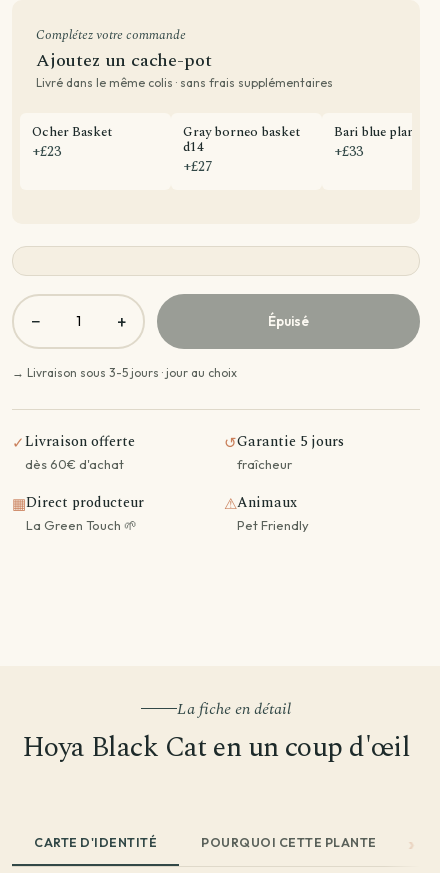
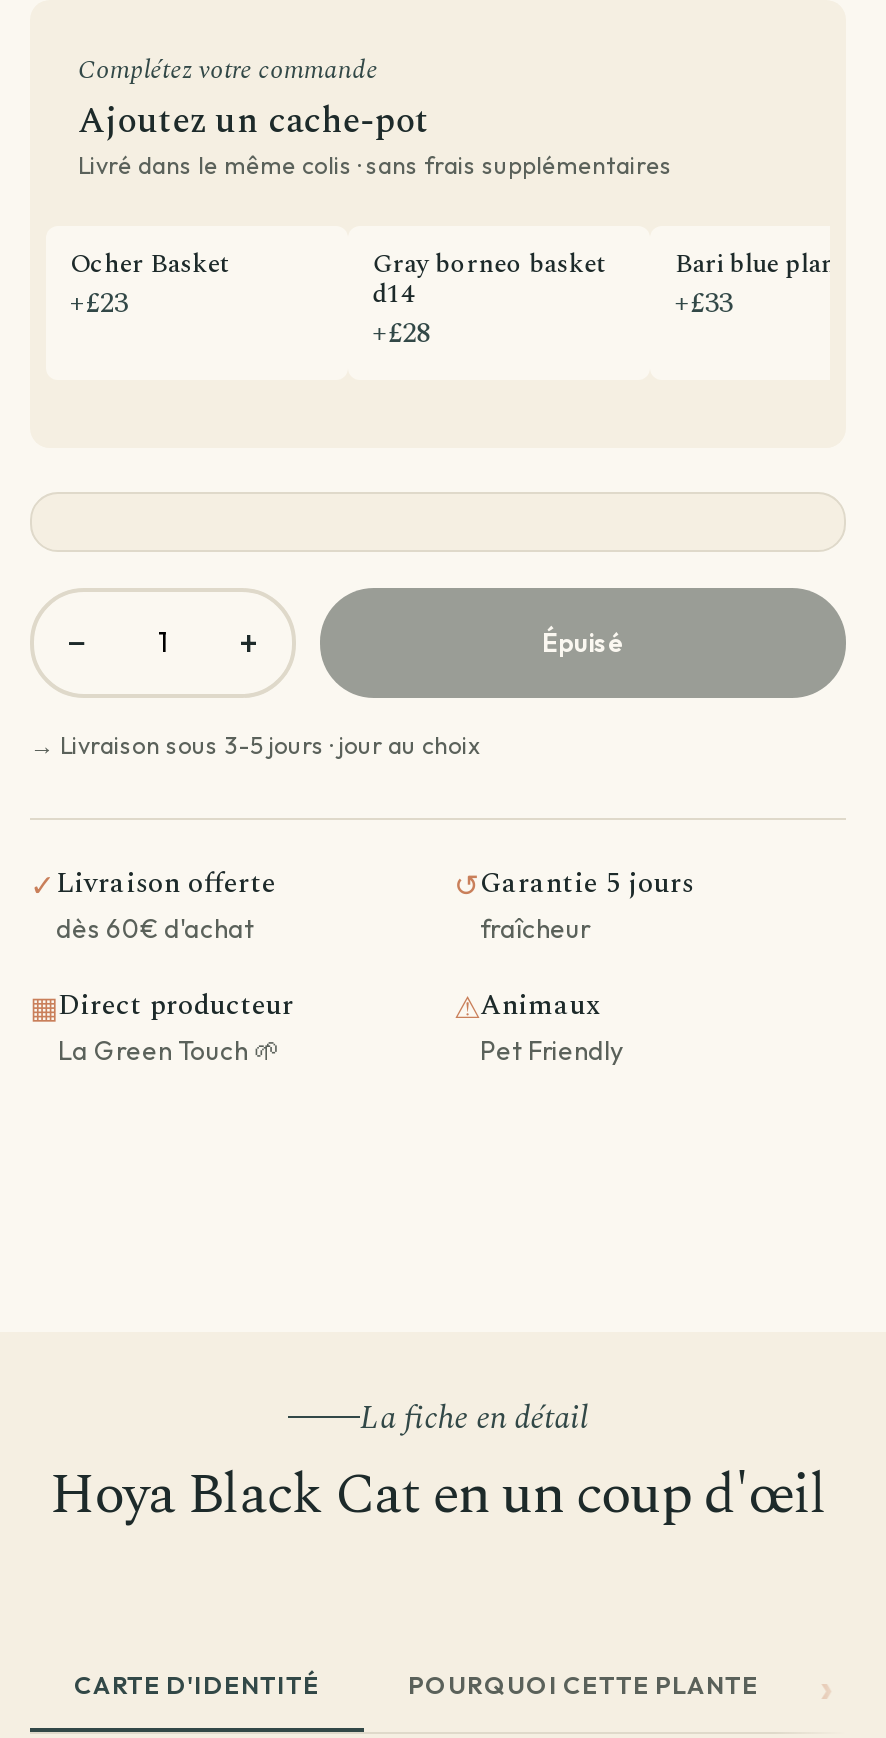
- +£27
+ +£28
